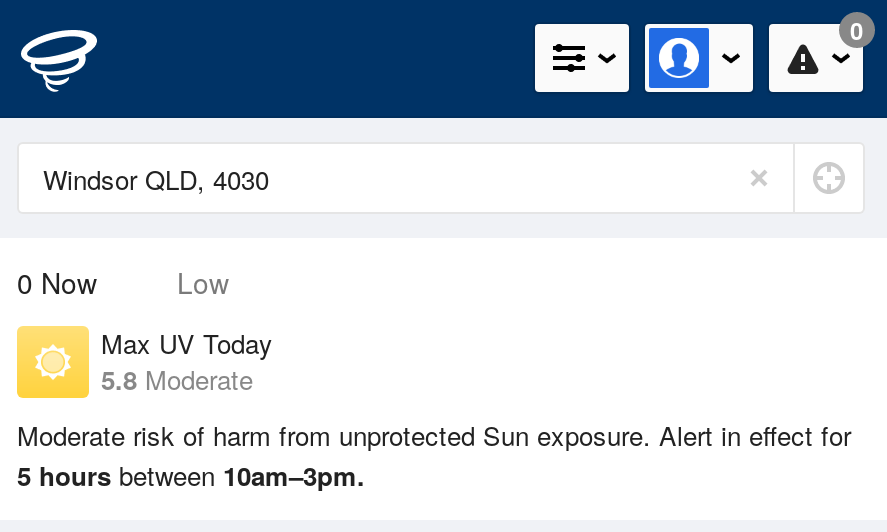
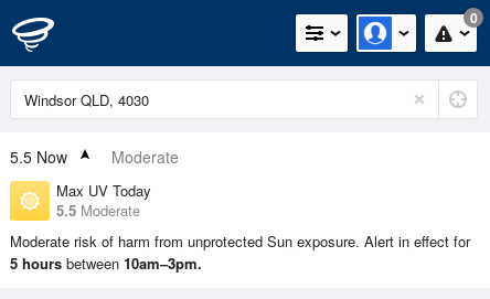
- 0 Now
- Low
+ 5.5 Now
+ Moderate

- 5.8 Moderate
+ 5.5 Moderate
